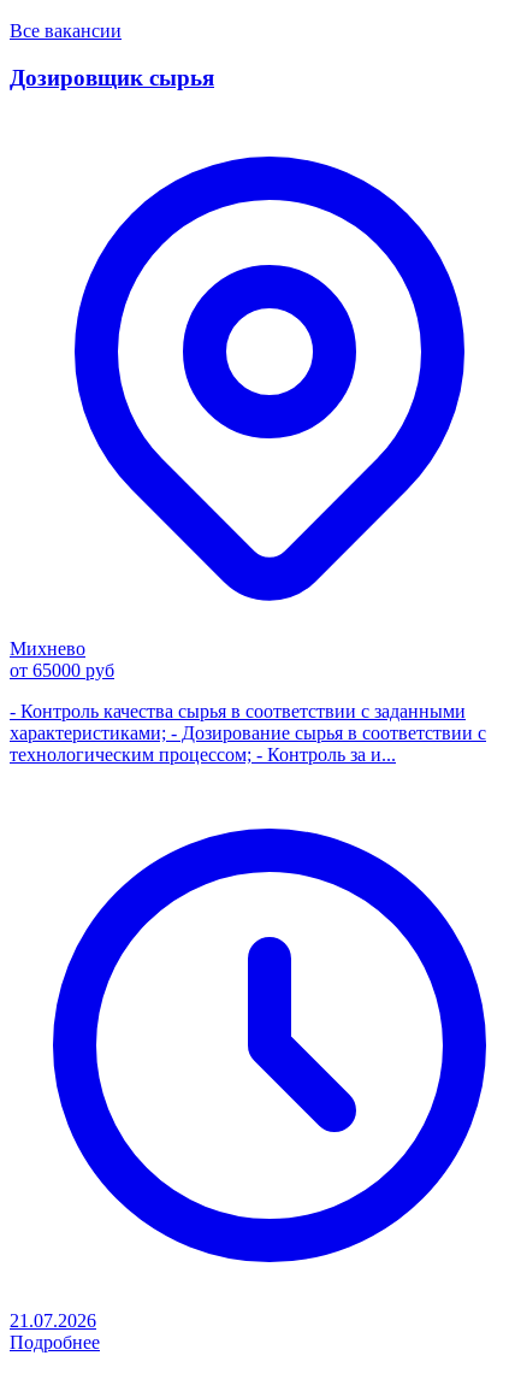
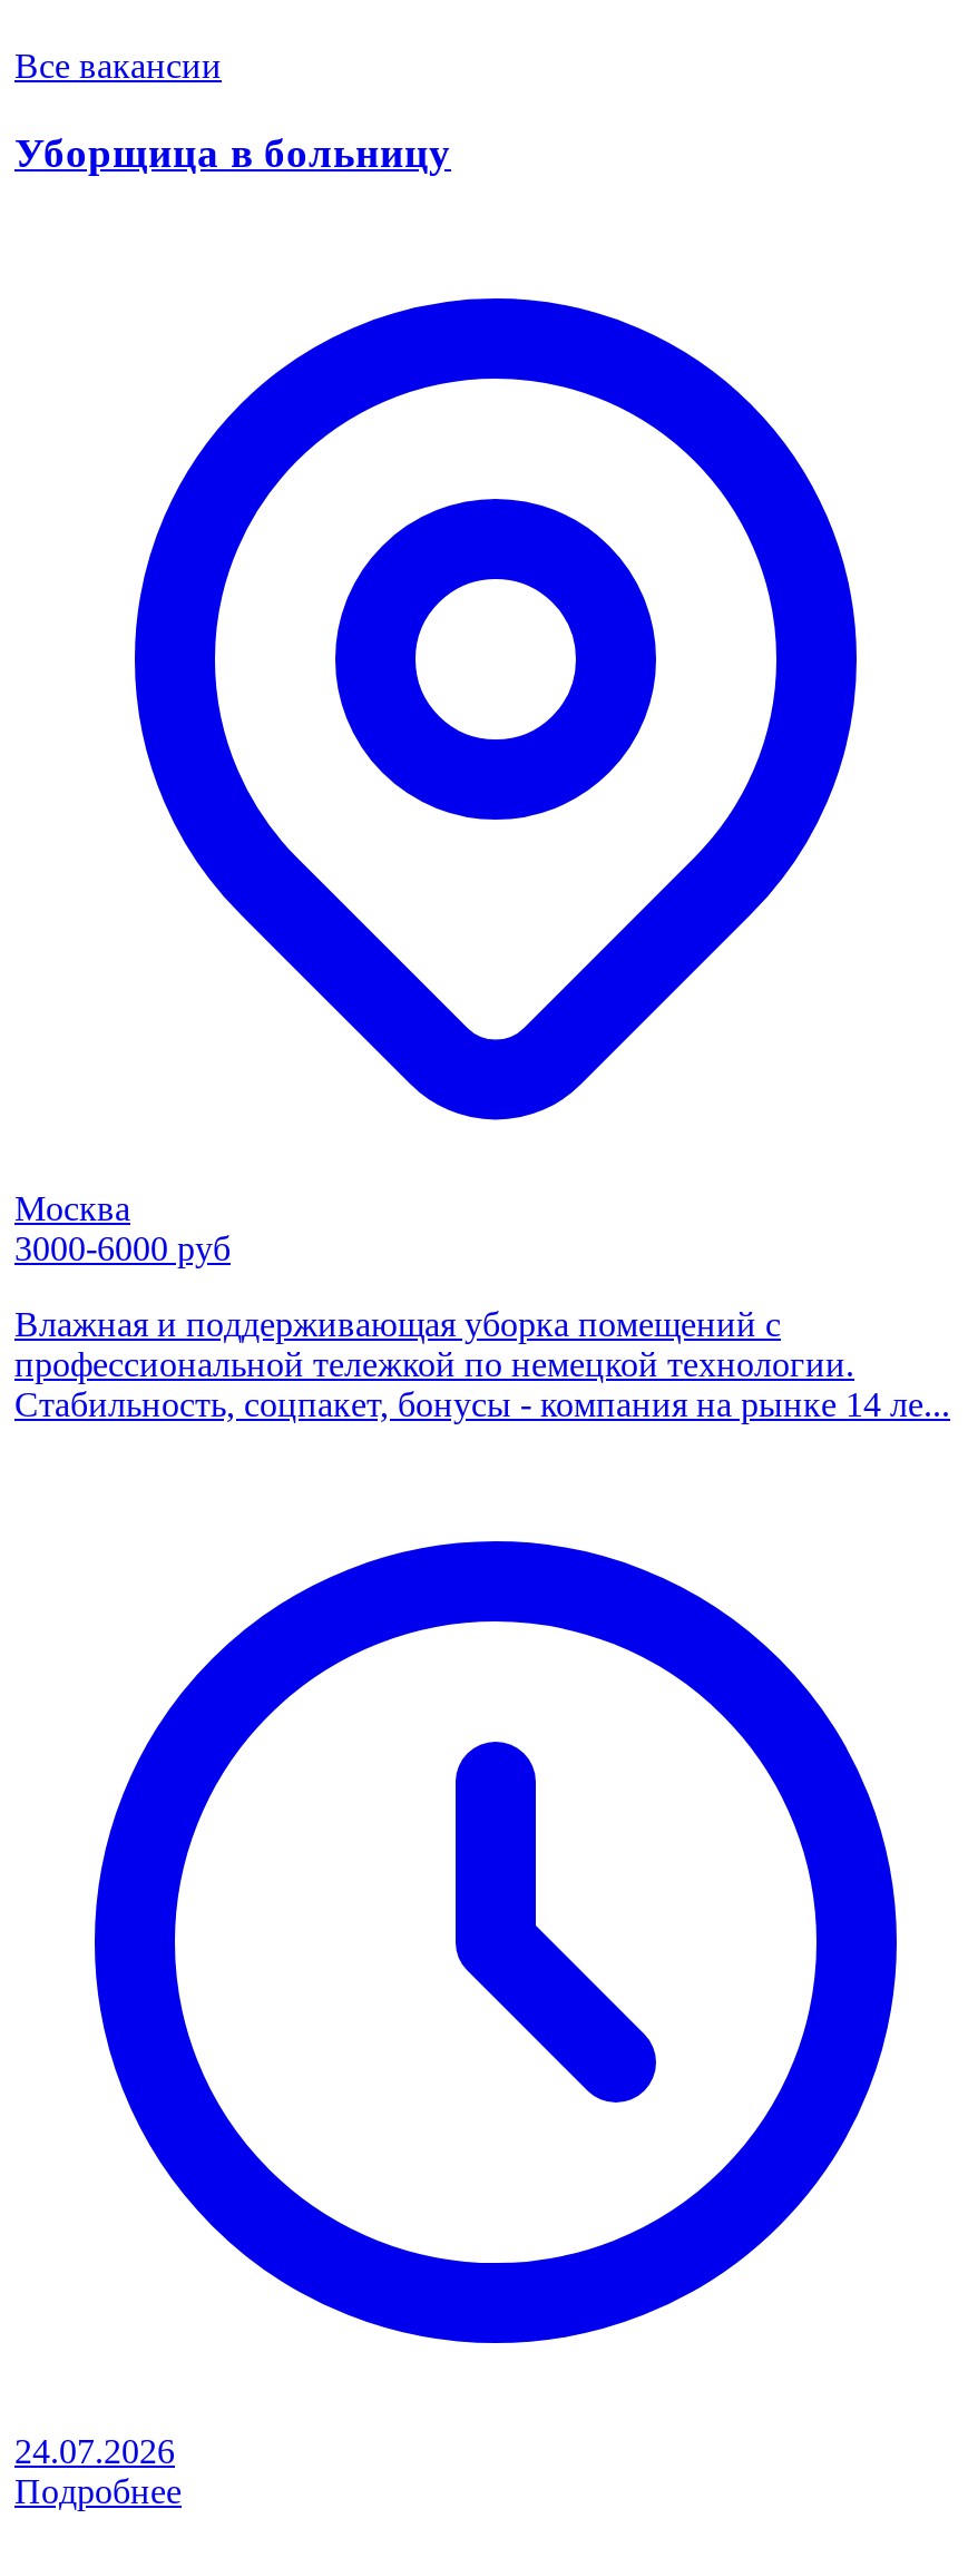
- Дозировщик сырья
+ Уборщица в больницу

- Михнево
- от 65000 руб
+ Москва
+ 3000-6000 руб

- - Контроль качества сырья в соответствии с заданными
- характеристиками; - Дозирование сырья в соответствии с
- технологическим процессом; - Контроль за и...
+ Влажная и поддерживающая уборка помещений с
+ профессиональной тележкой по немецкой технологии.
+ Стабильность, соцпакет, бонусы - компания на рынке 14 ле...

- 21.07.2026
+ 24.07.2026
